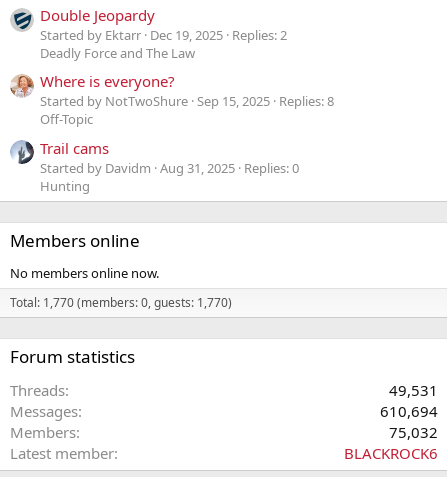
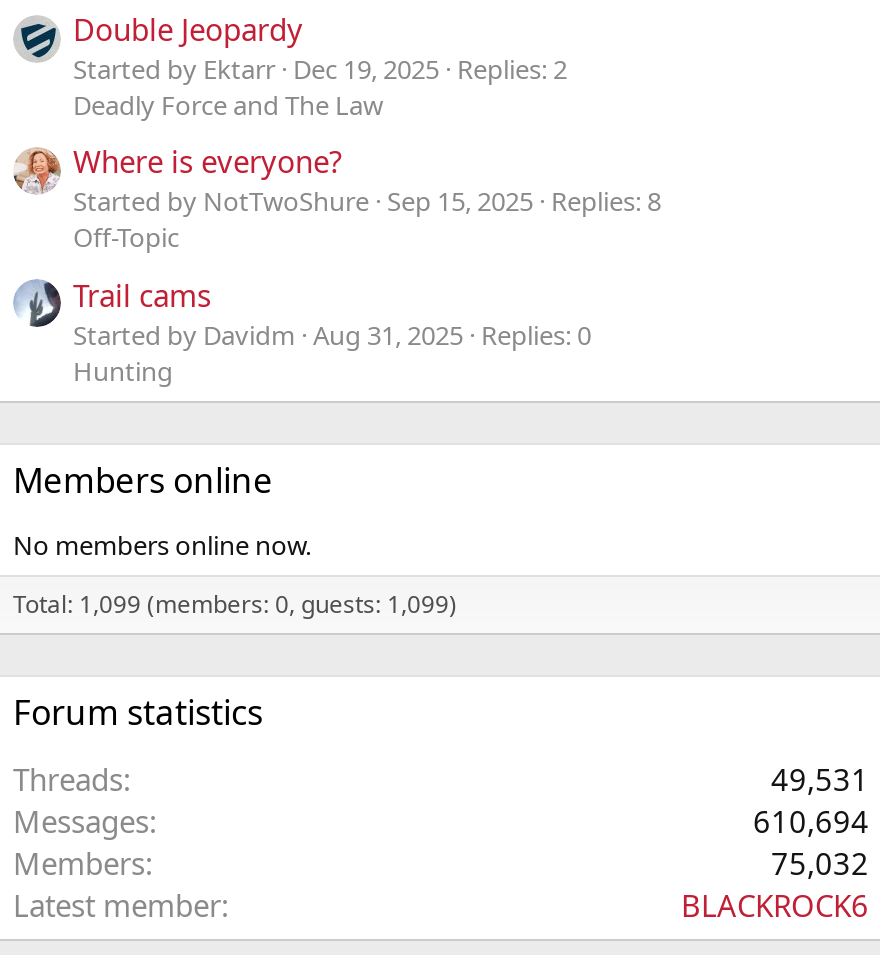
- Total: 1,770 (members: 0, guests: 1,770)
+ Total: 1,099 (members: 0, guests: 1,099)
